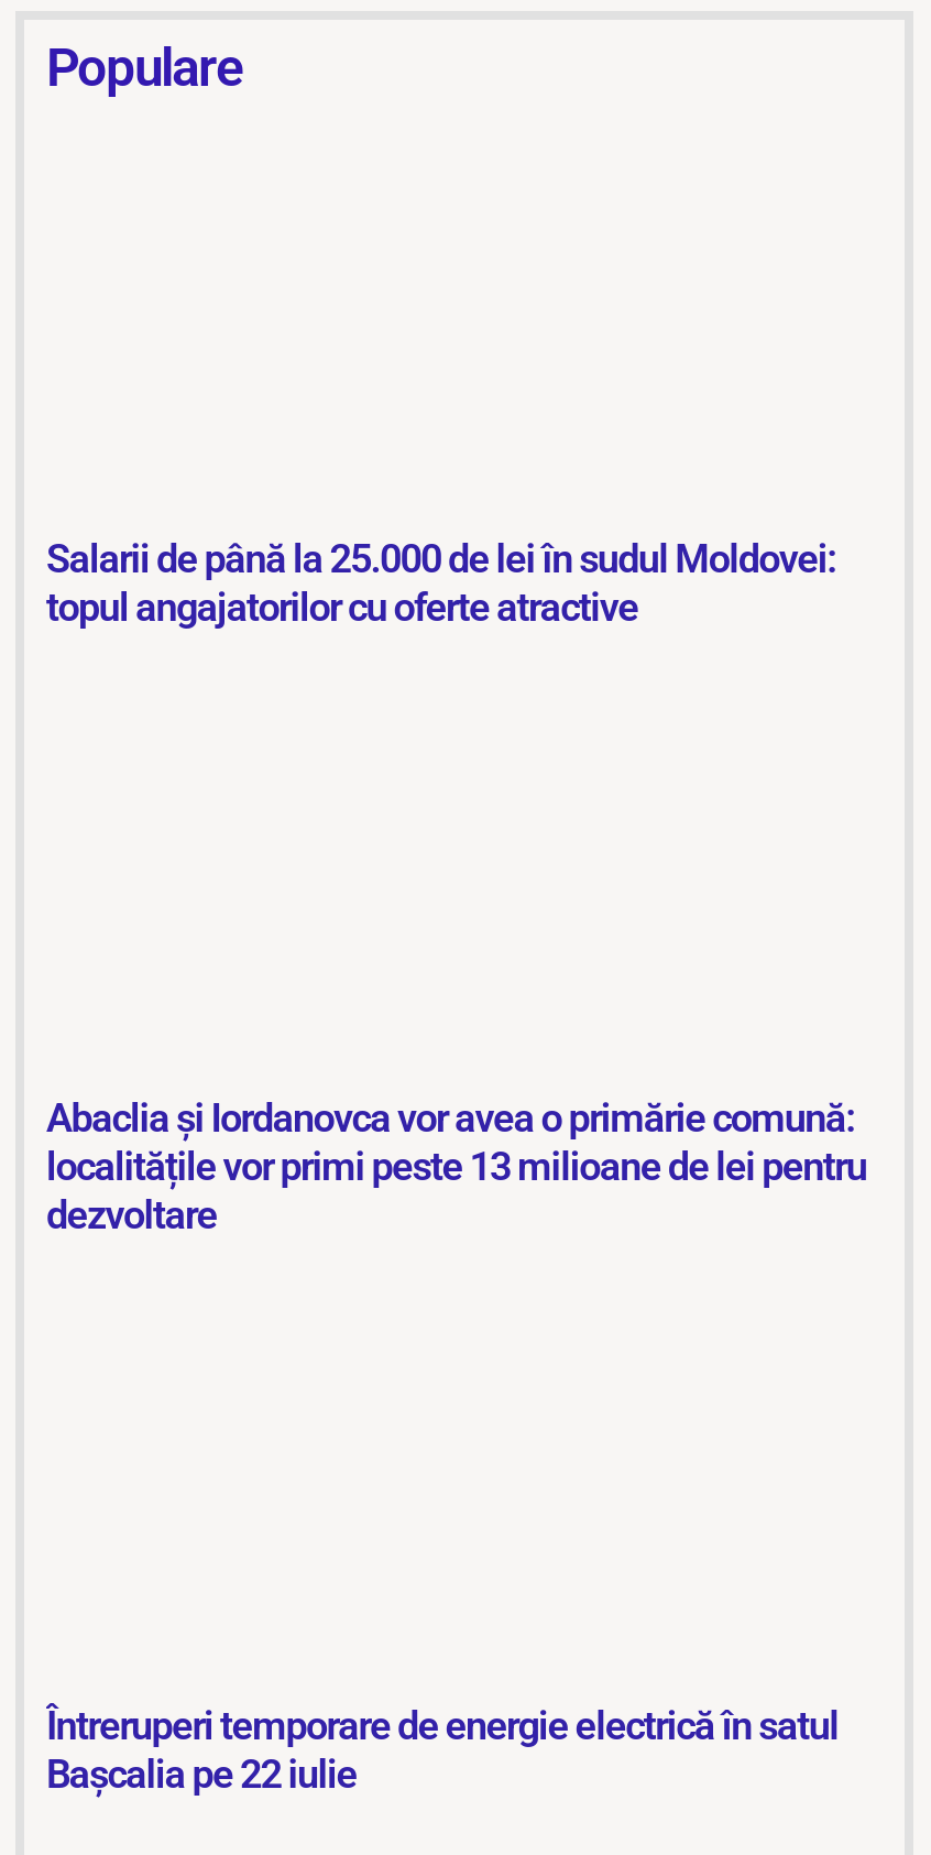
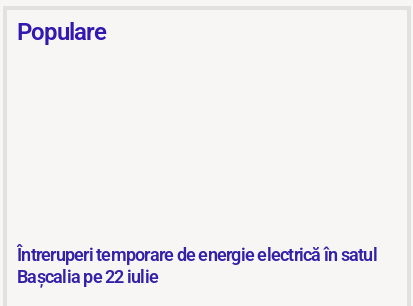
- Salarii de până la 25.000 de lei în sudul Moldovei:
- topul angajatorilor cu oferte atractive

- Abaclia și Iordanovca vor avea o primărie comună:
- localitățile vor primi peste 13 milioane de lei pentru
- dezvoltare
